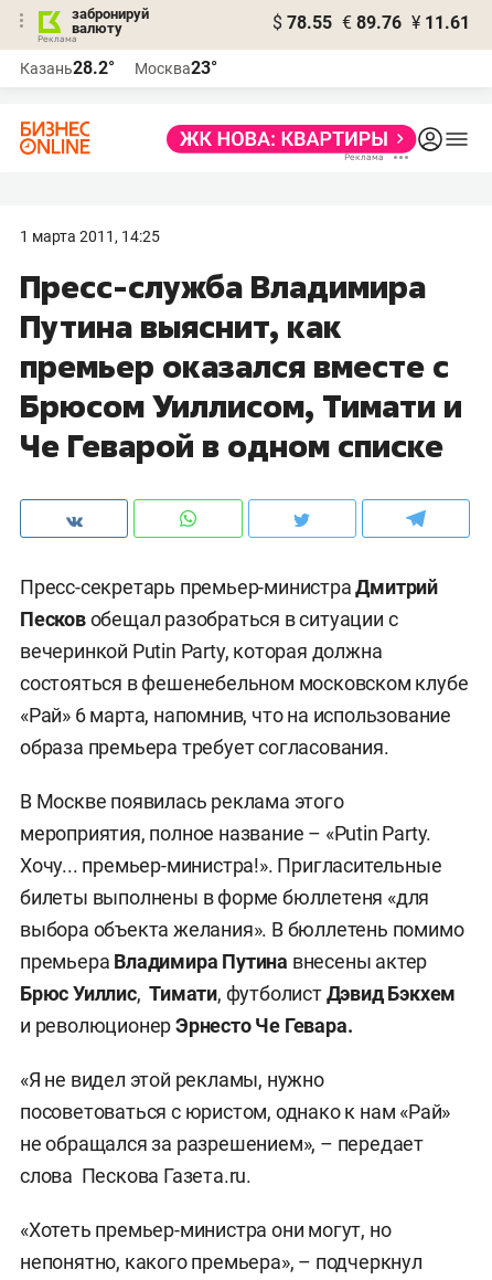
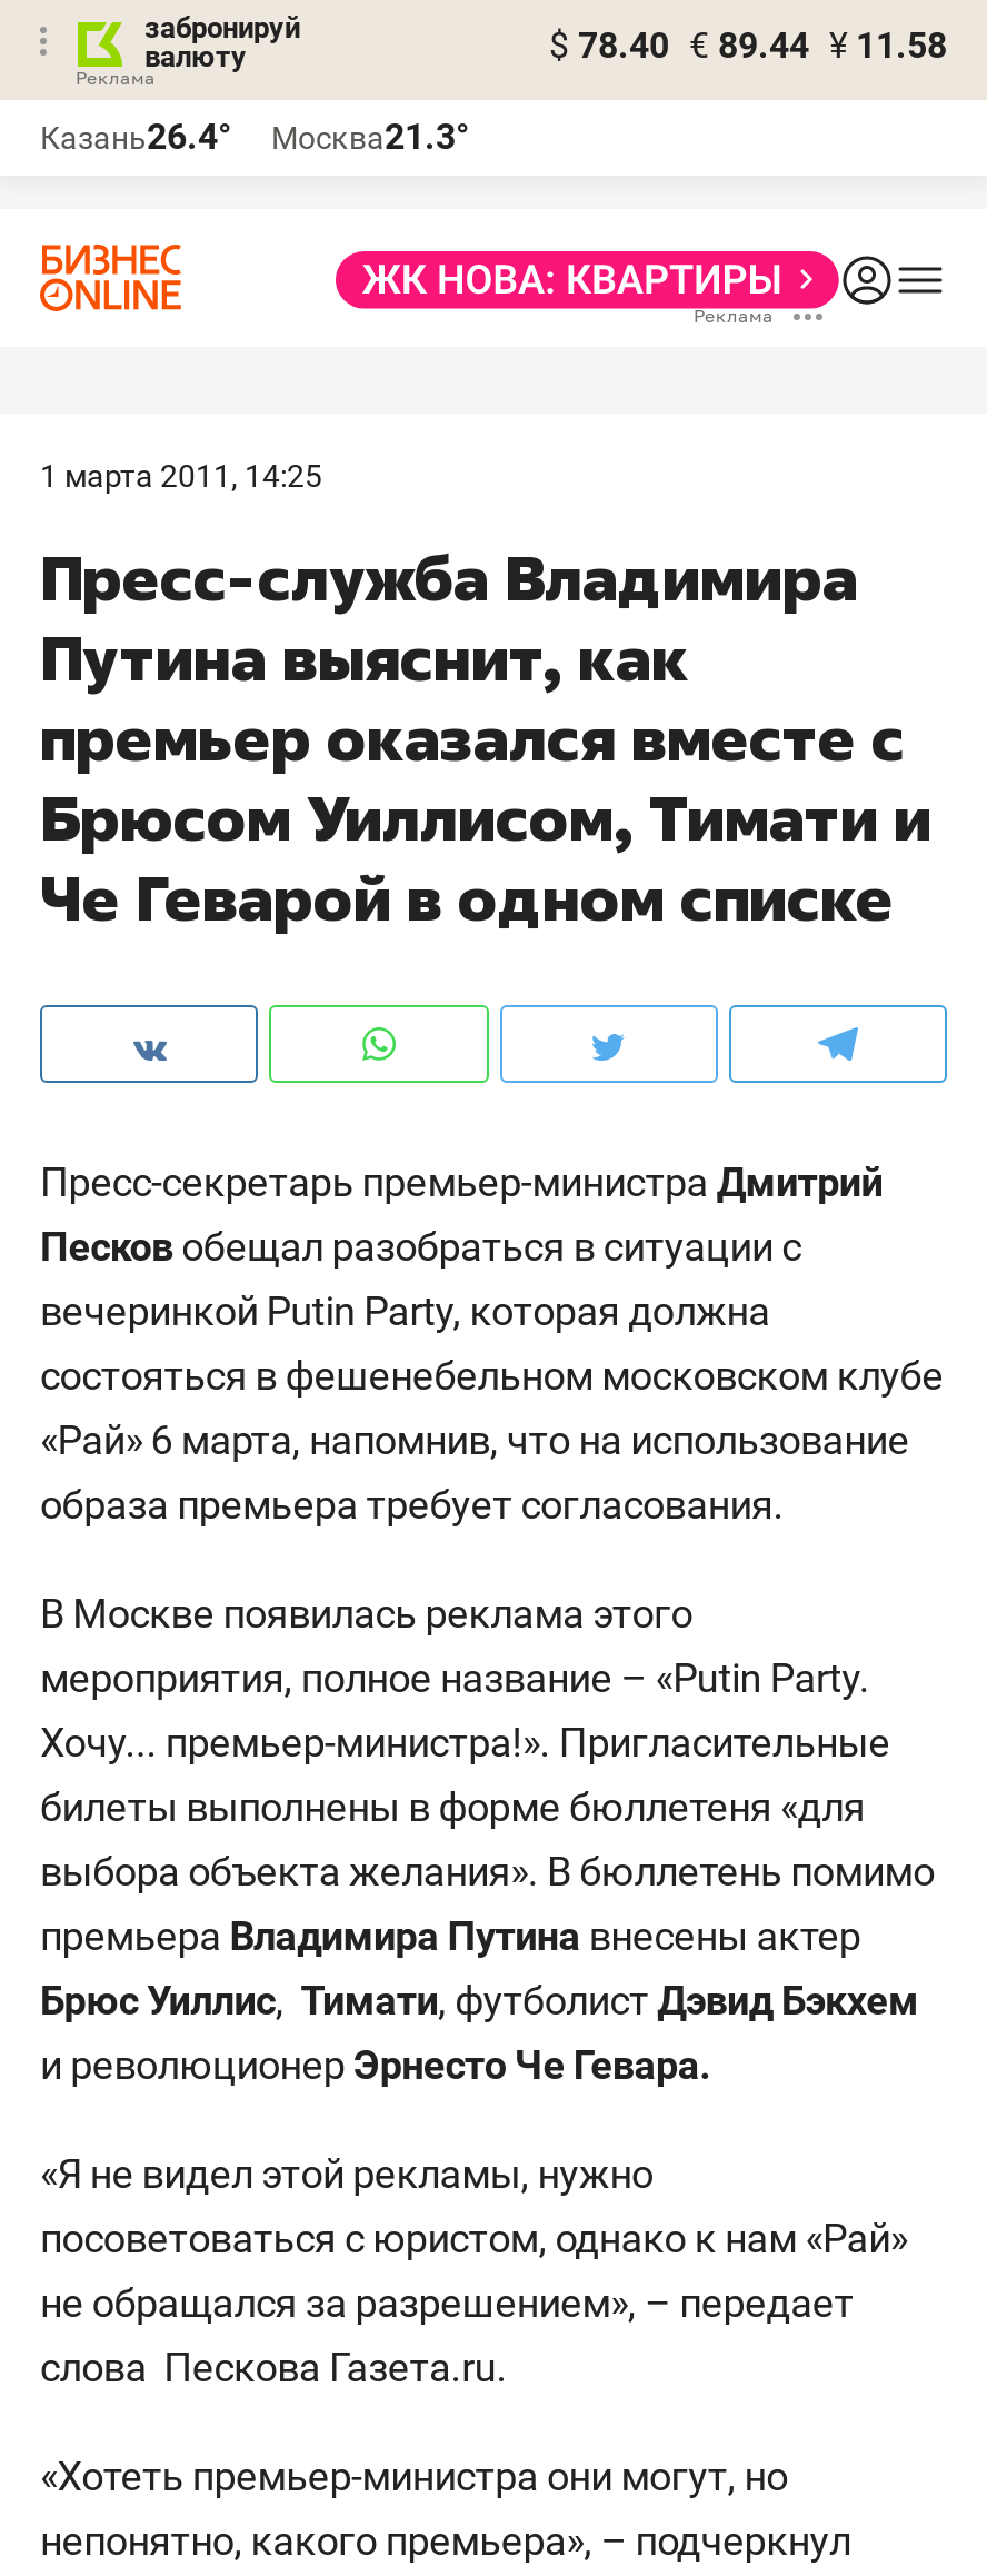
- $ 78.55 € 89.76 ¥ 11.61
+ $ 78.40 € 89.44 ¥ 11.58

- Казань28.2°
+ Казань26.4°

- Москва23°
+ Москва21.3°
